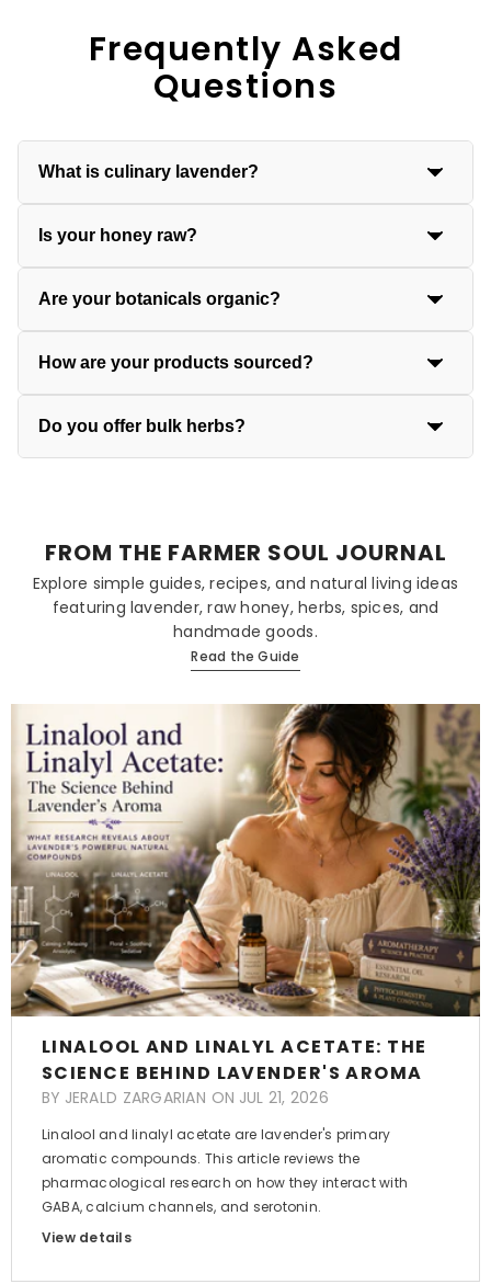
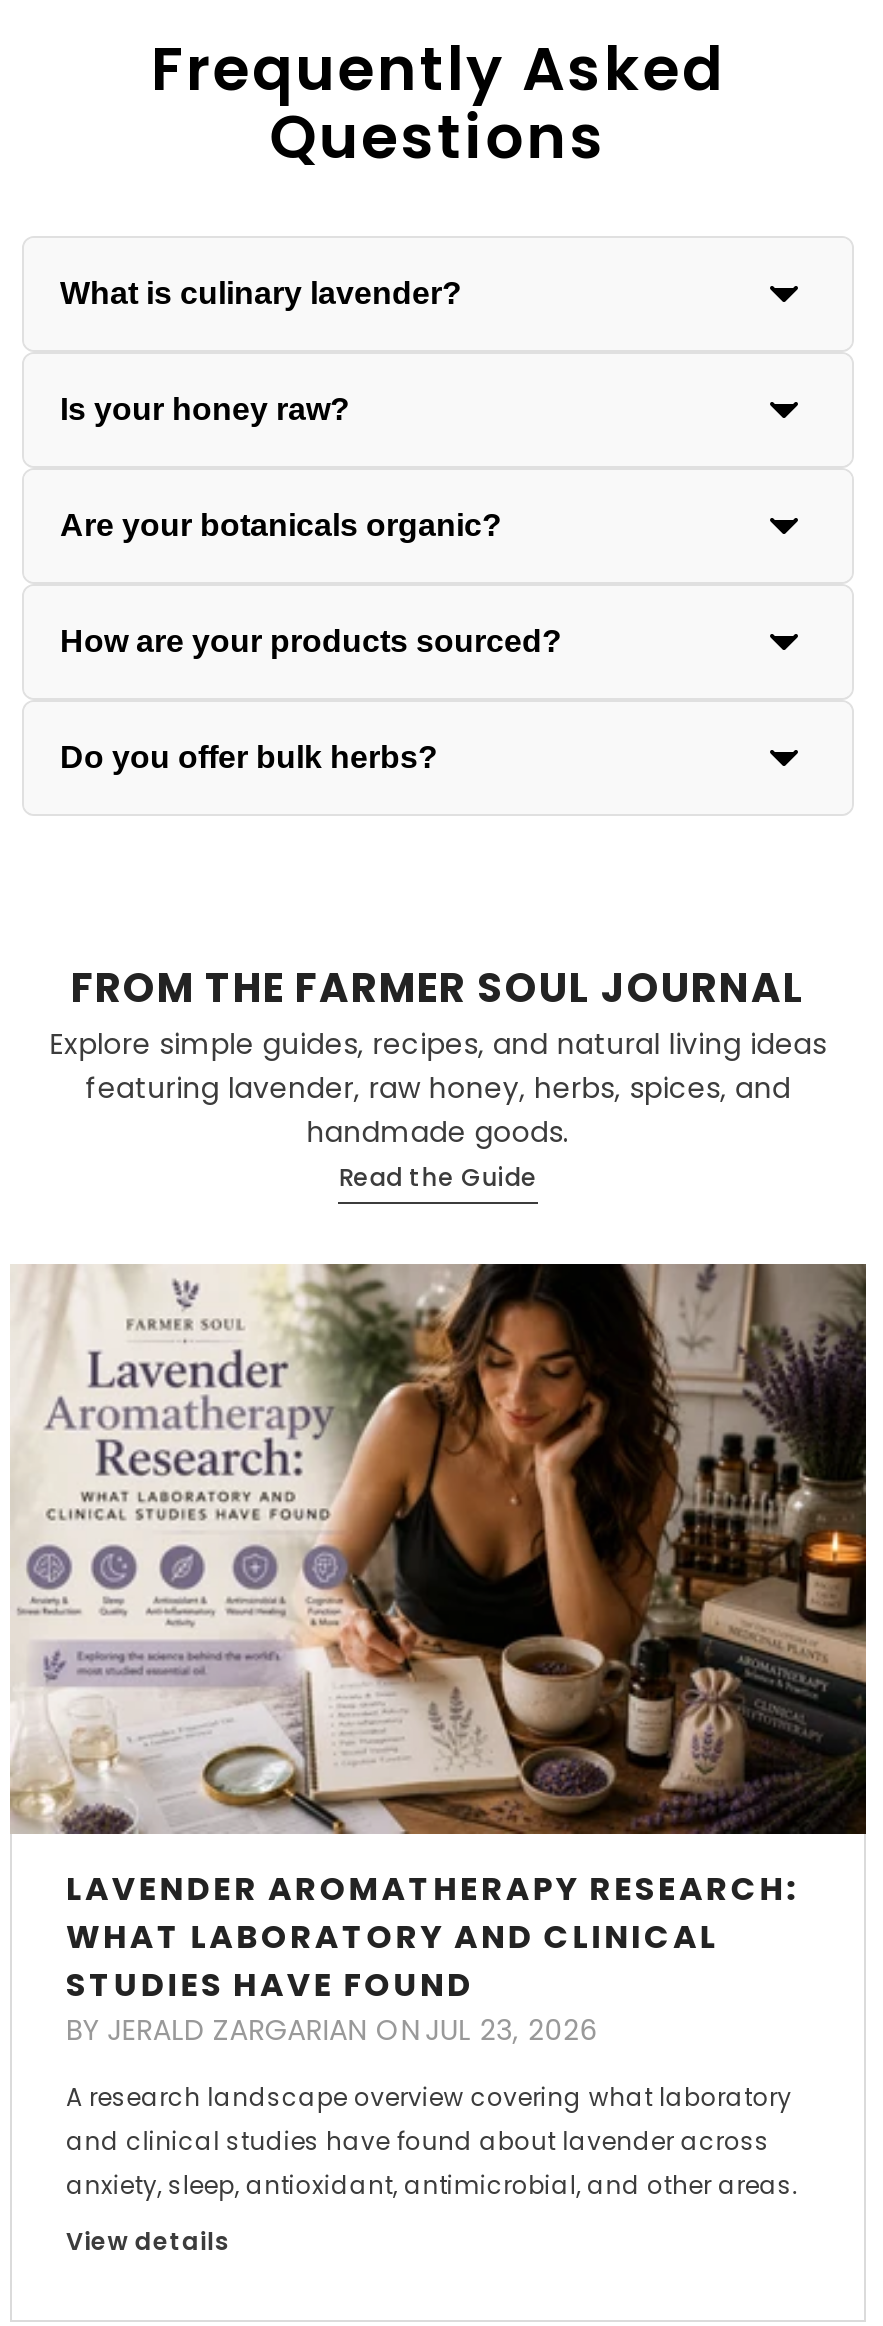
- [image]
- LINALOOL AND LINALYL ACETATE: THE
- SCIENCE BEHIND LAVENDER'S AROMA
- BY JERALD ZARGARIAN ON JUL 21, 2026
+ [image]
+ LAVENDER AROMATHERAPY RESEARCH:
+ WHAT LABORATORY AND CLINICAL
+ STUDIES HAVE FOUND
+ BY JERALD ZARGARIAN ON JUL 23, 2026

- Linalool and linalyl acetate are lavender's primary
- aromatic compounds. This article reviews the
- pharmacological research on how they interact with
- GABA, calcium channels, and serotonin.
+ A research landscape overview covering what laboratory
+ and clinical studies have found about lavender across
+ anxiety, sleep, antioxidant, antimicrobial, and other areas.
